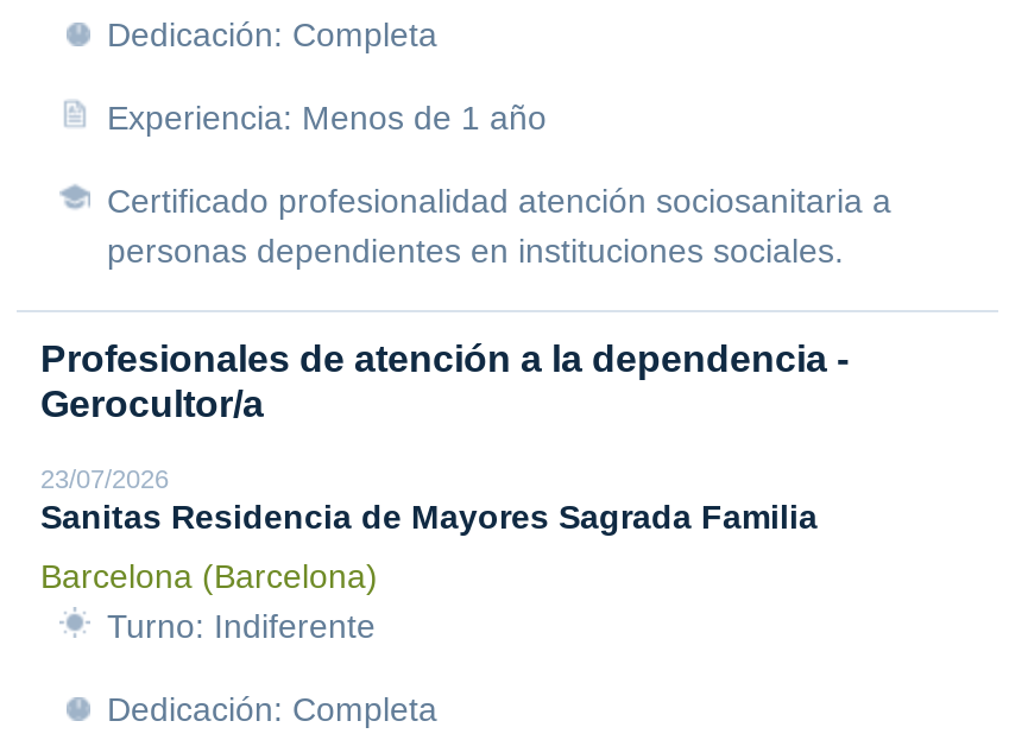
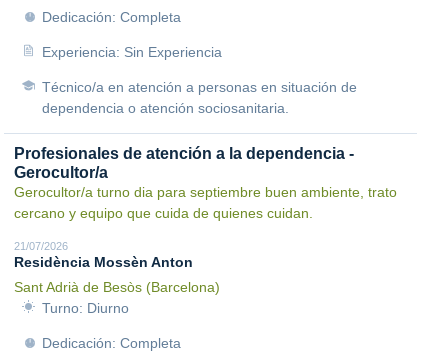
- Experiencia: Menos de 1 año
+ Experiencia: Sin Experiencia

- Certificado profesionalidad atención sociosanitaria a
- personas dependientes en instituciones sociales.
+ Técnico/a en atención a personas en situación de
+ dependencia o atención sociosanitaria.

- 23/07/2026
- Sanitas Residencia de Mayores Sagrada Familia
- Barcelona (Barcelona)
- Turno: Indiferente
+ Gerocultor/a turno dia para septiembre buen ambiente, trato
+ cercano y equipo que cuida de quienes cuidan.
+ 21/07/2026
+ Residència Mossèn Anton
+ Sant Adrià de Besòs (Barcelona)
+ Turno: Diurno
